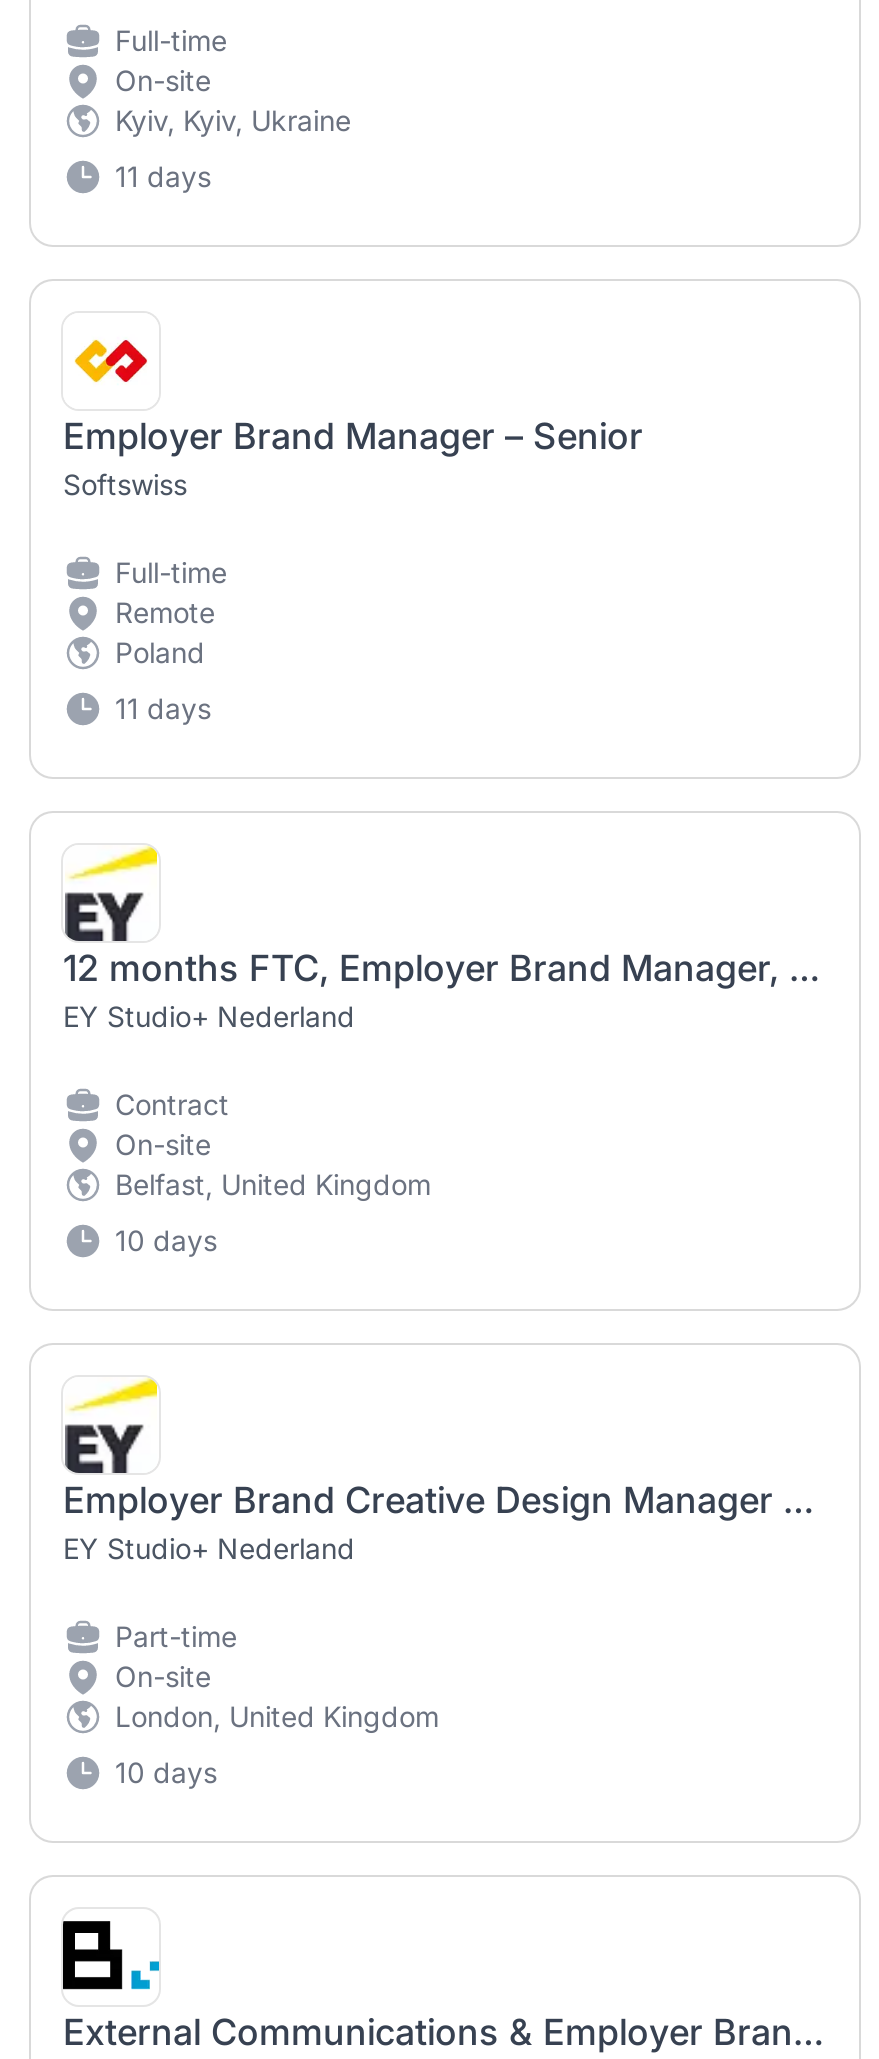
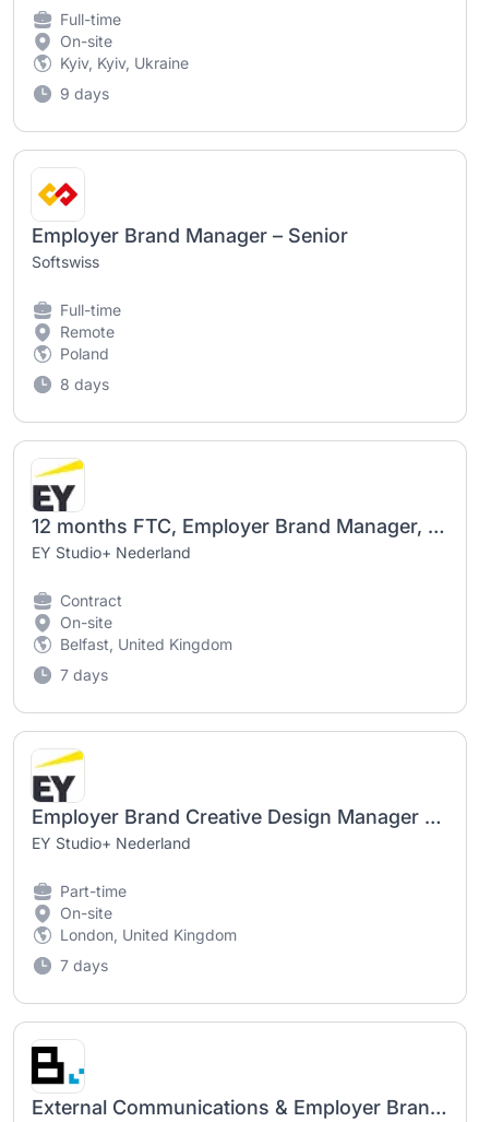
- 11 days
+ 9 days

- 11 days
+ 8 days

- 10 days
+ 7 days

- 10 days
+ 7 days
